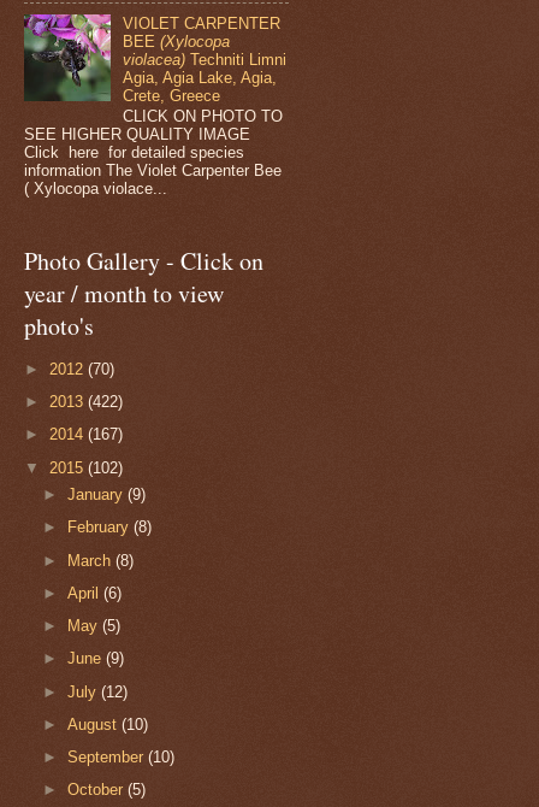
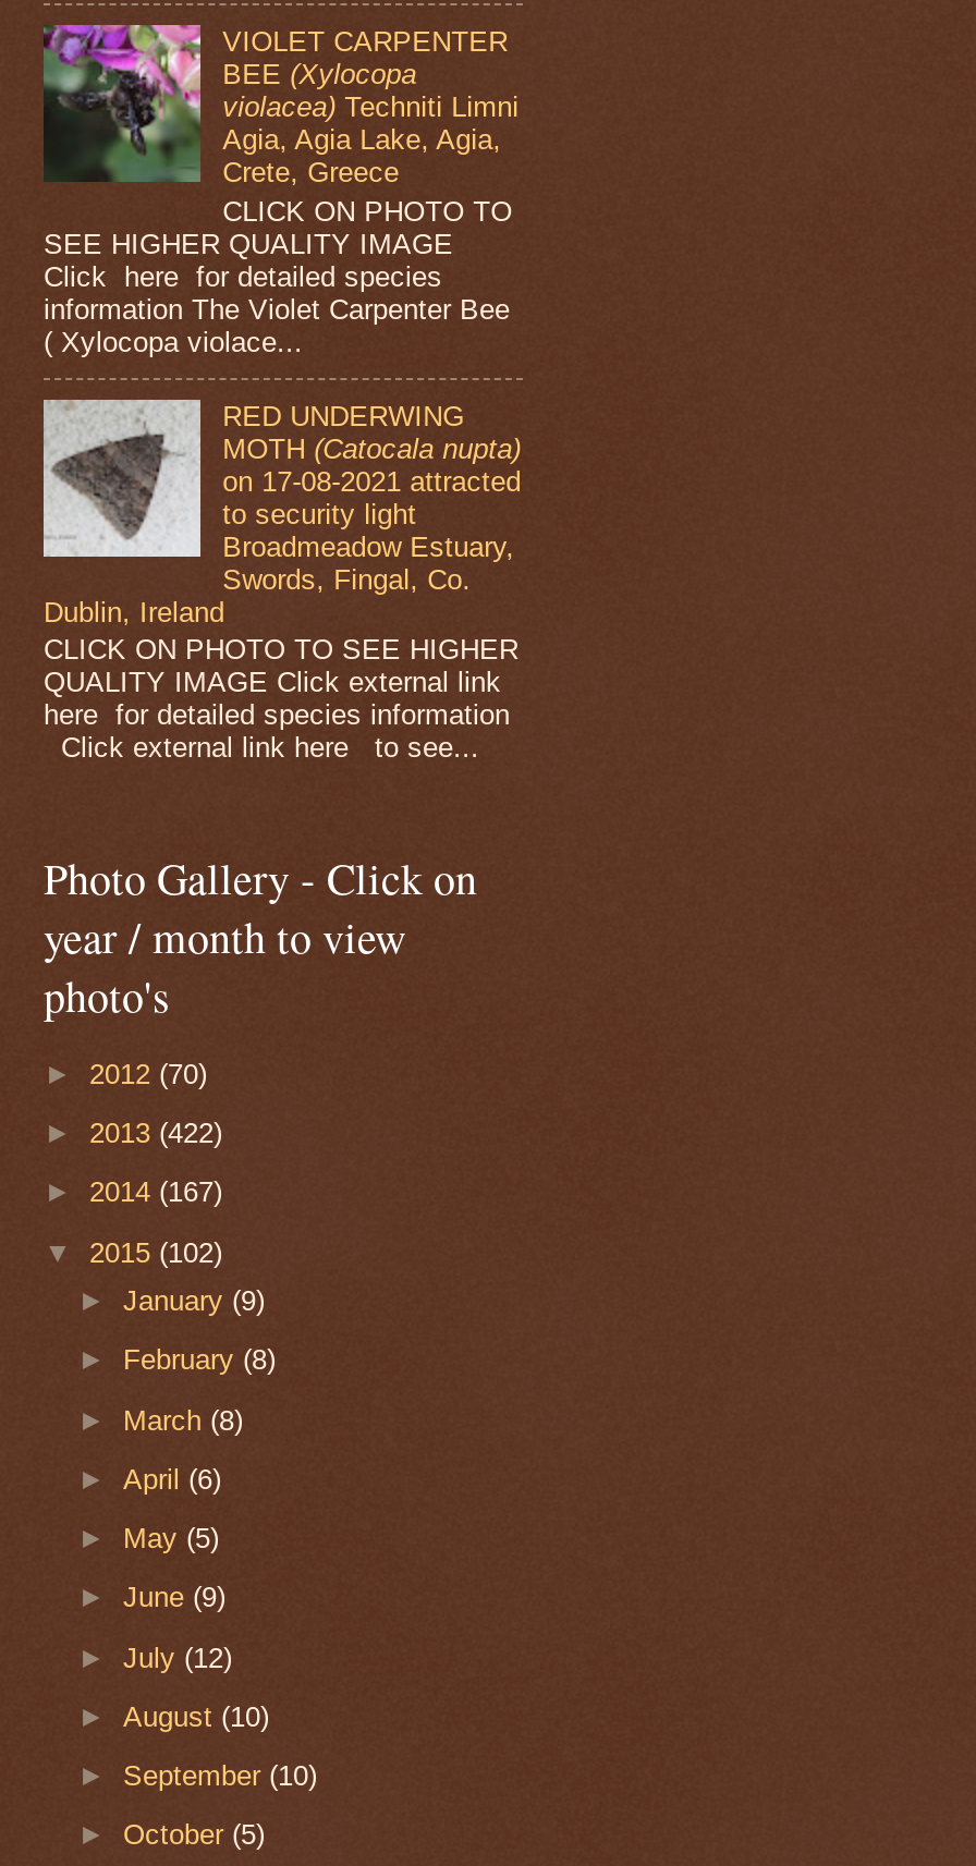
+ [image]
+ RED UNDERWING
+ MOTH (Catocala nupta)
+ on 17-08-2021 attracted
+ to security light
+ Broadmeadow Estuary,
+ Swords, Fingal, Co.
+ Dublin, Ireland
+ CLICK ON PHOTO TO SEE HIGHER
+ QUALITY IMAGE Click external link
+ here for detailed species information
+ Click external link here to see...
